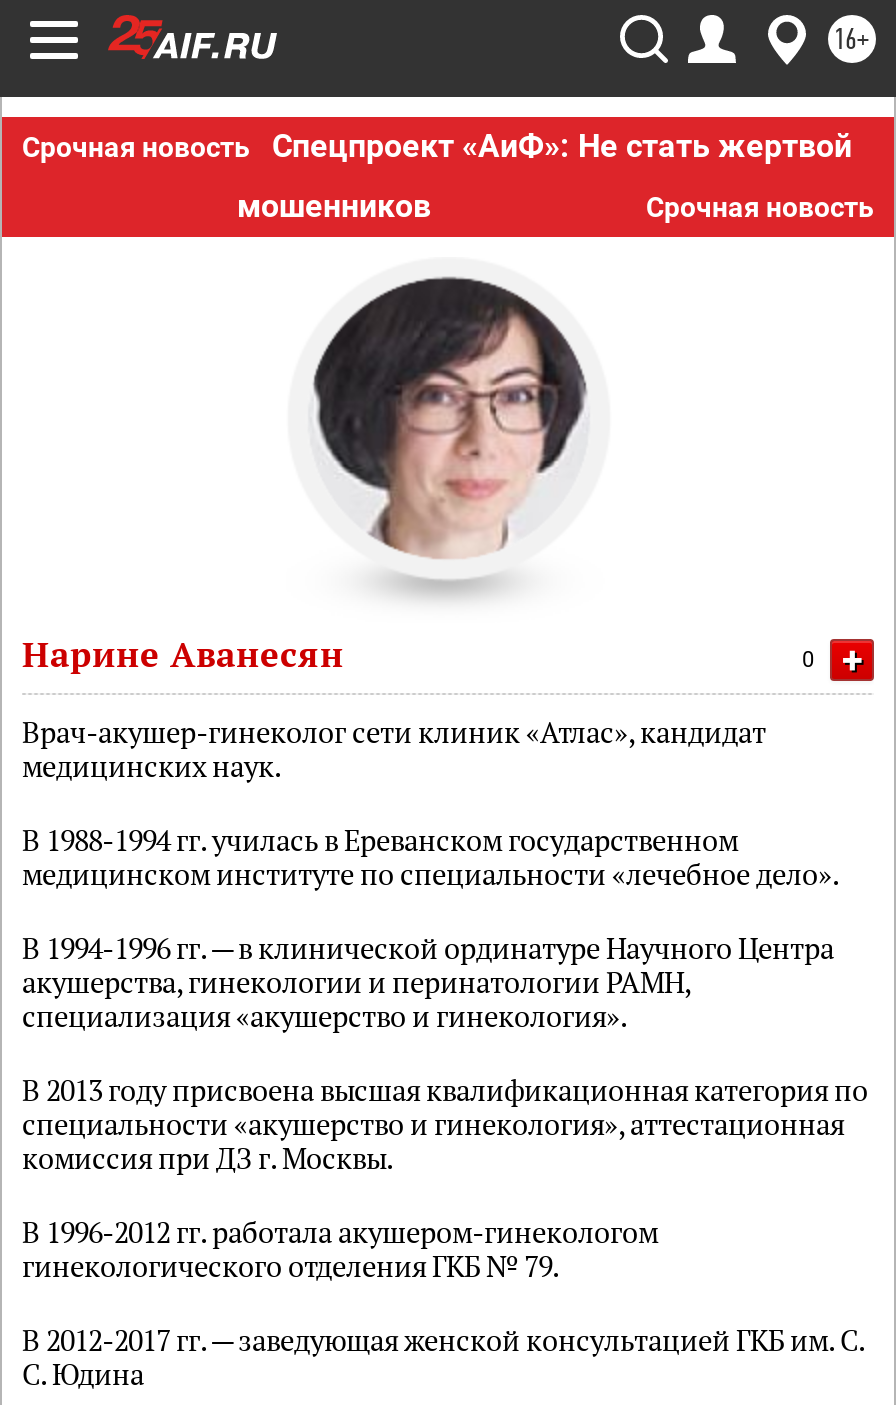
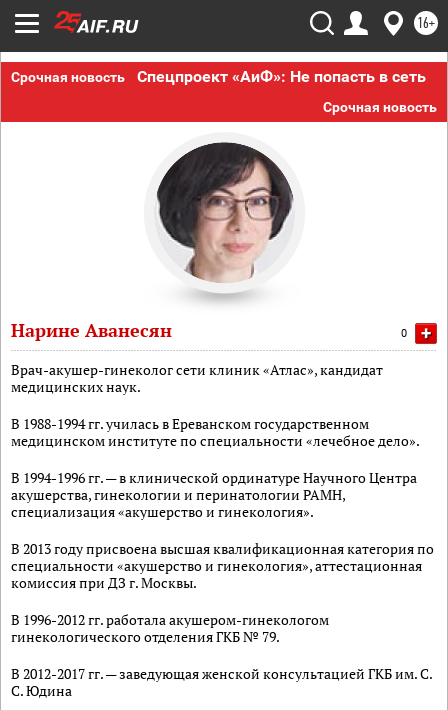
- Спецпроект «АиФ»: Не стать жертвой
- мошенников
+ Спецпроект «АиФ»: Не попасть в сеть
